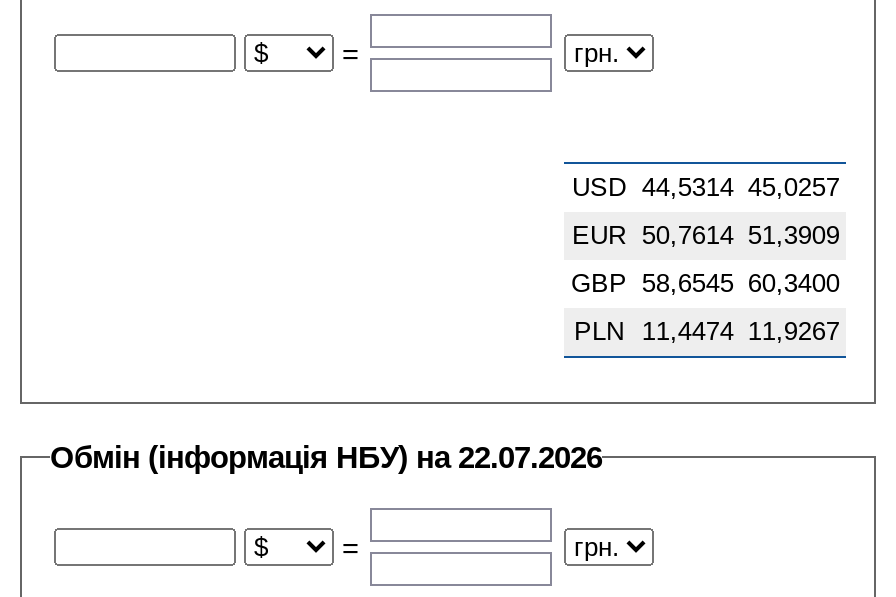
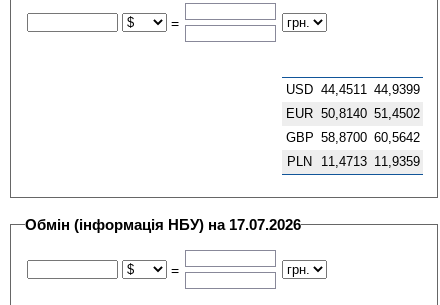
- USD 44,5314 45,0257
+ USD 44,4511 44,9399

- EUR 50,7614 51,3909
+ EUR 50,8140 51,4502

- GBP 58,6545 60,3400
+ GBP 58,8700 60,5642

- PLN 11,4474 11,9267
+ PLN 11,4713 11,9359

- Обмін (інформація НБУ) на 22.07.2026
+ Обмін (інформація НБУ) на 17.07.2026
